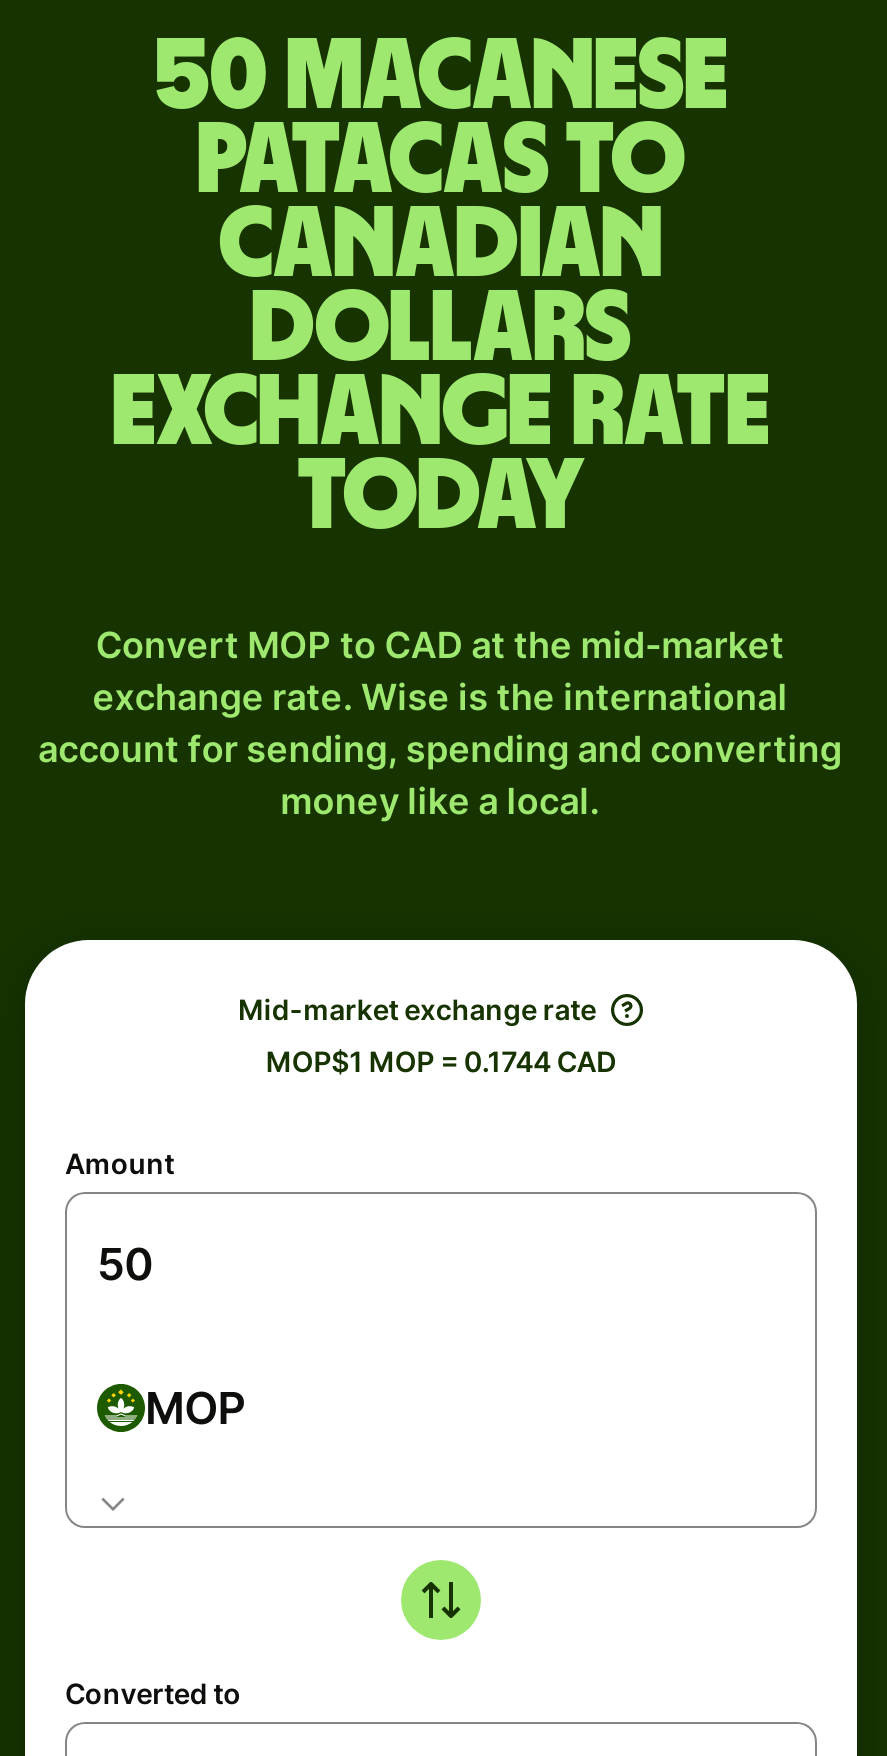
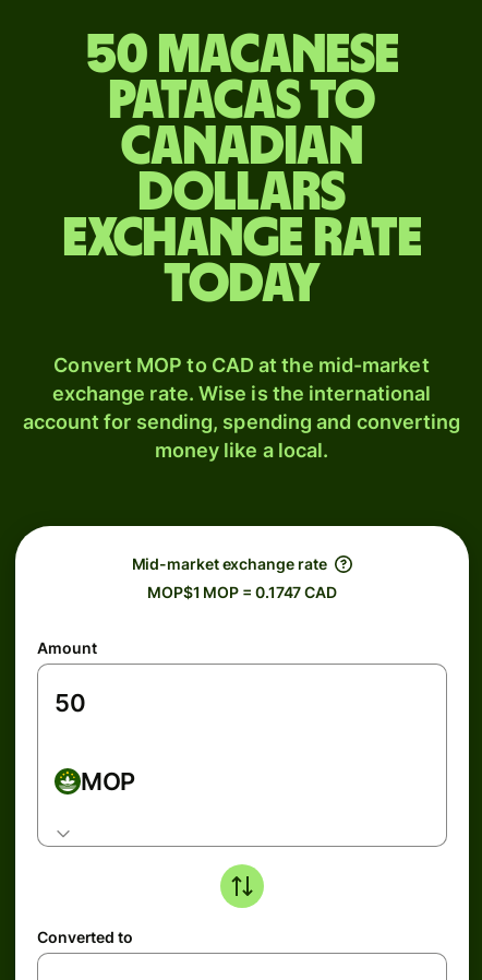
- MOP$1 MOP = 0.1744 CAD
+ MOP$1 MOP = 0.1747 CAD
